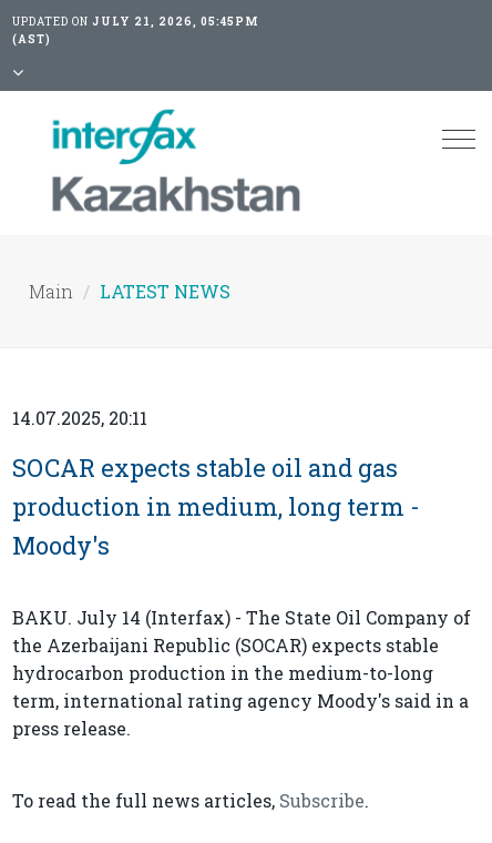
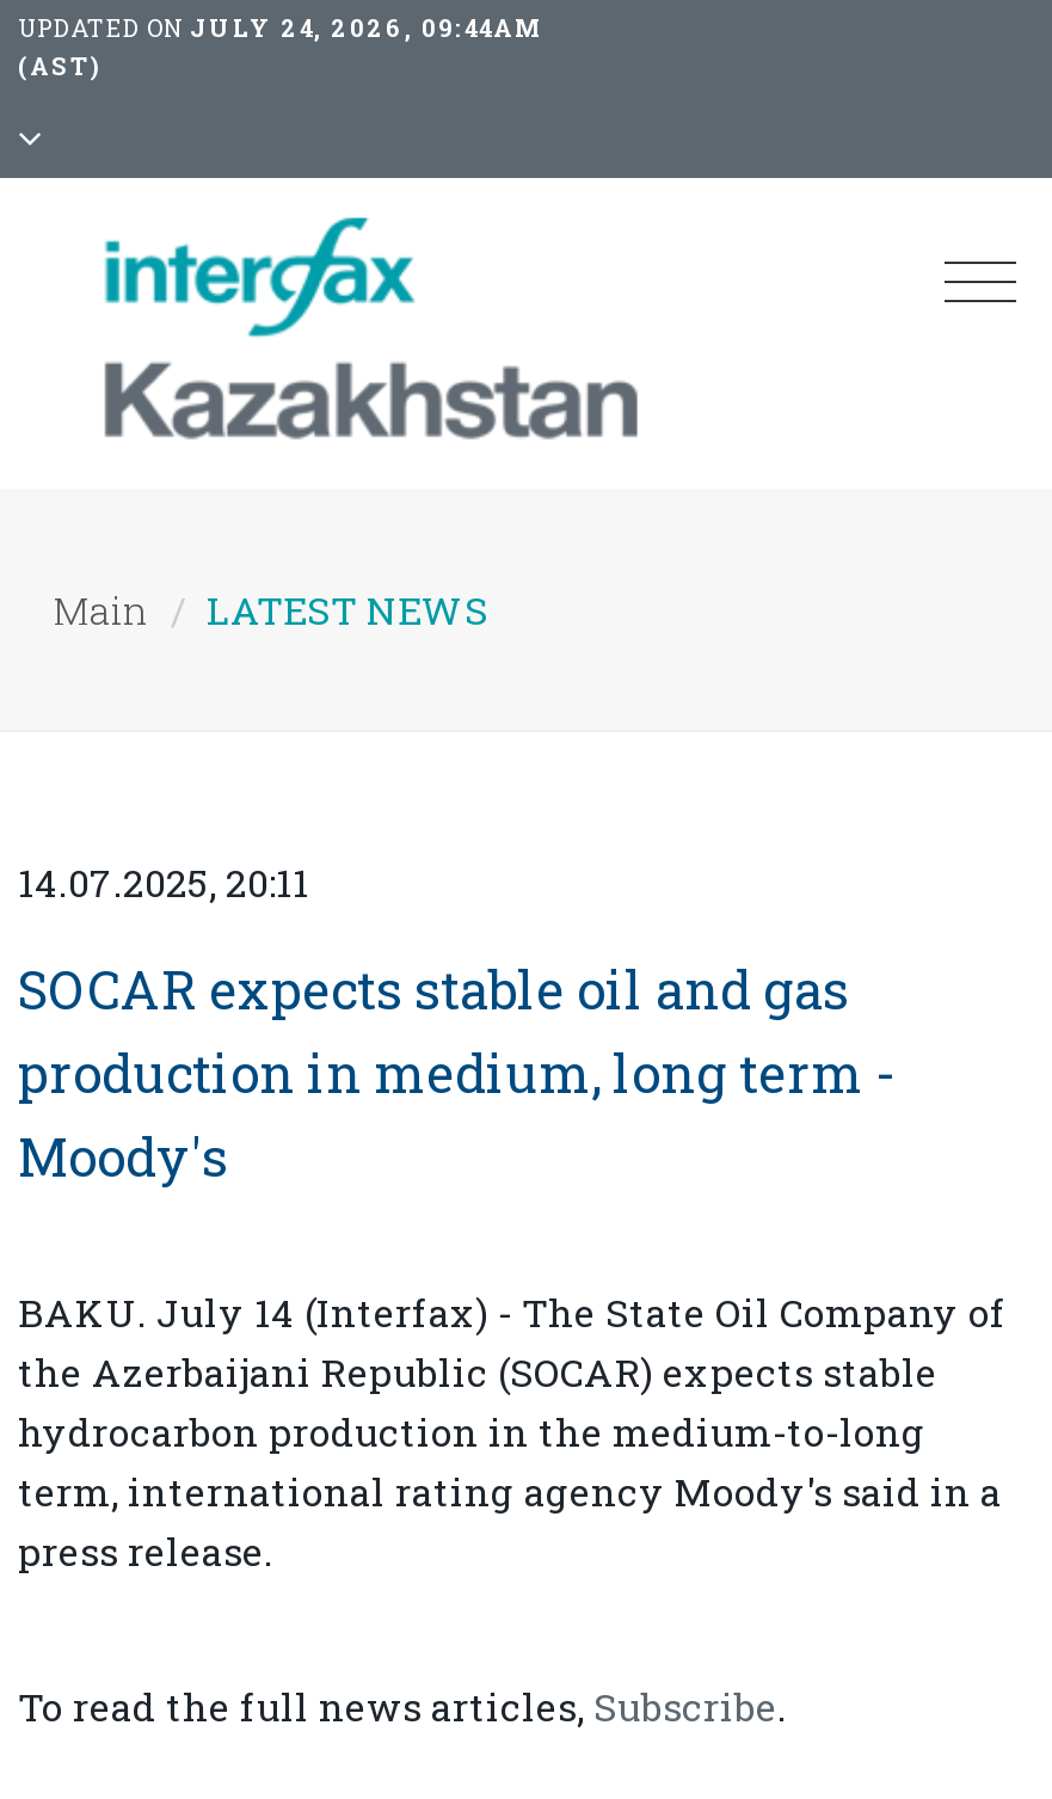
- UPDATED ON JULY 21, 2026, 05:45PM
+ UPDATED ON JULY 24, 2026, 09:44AM
